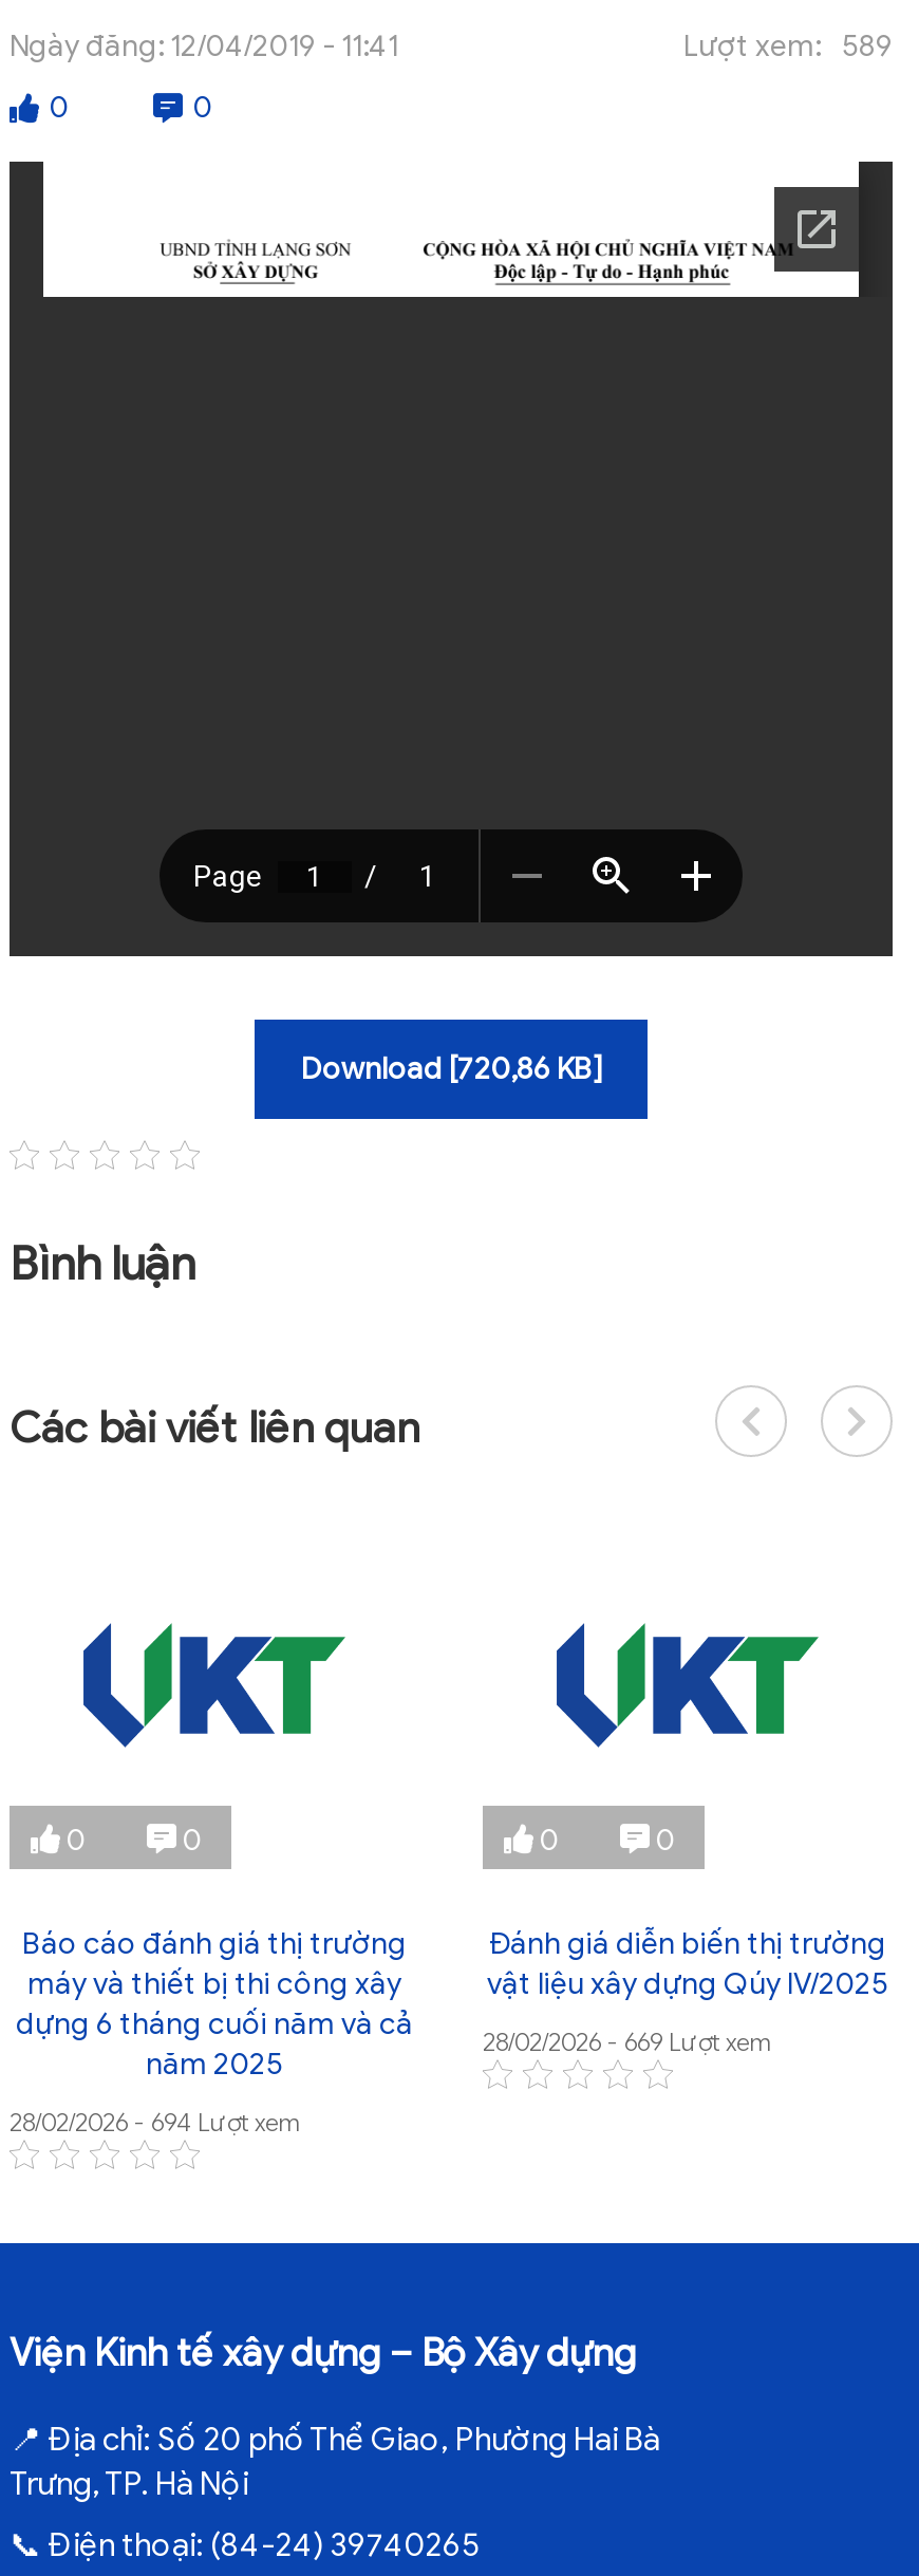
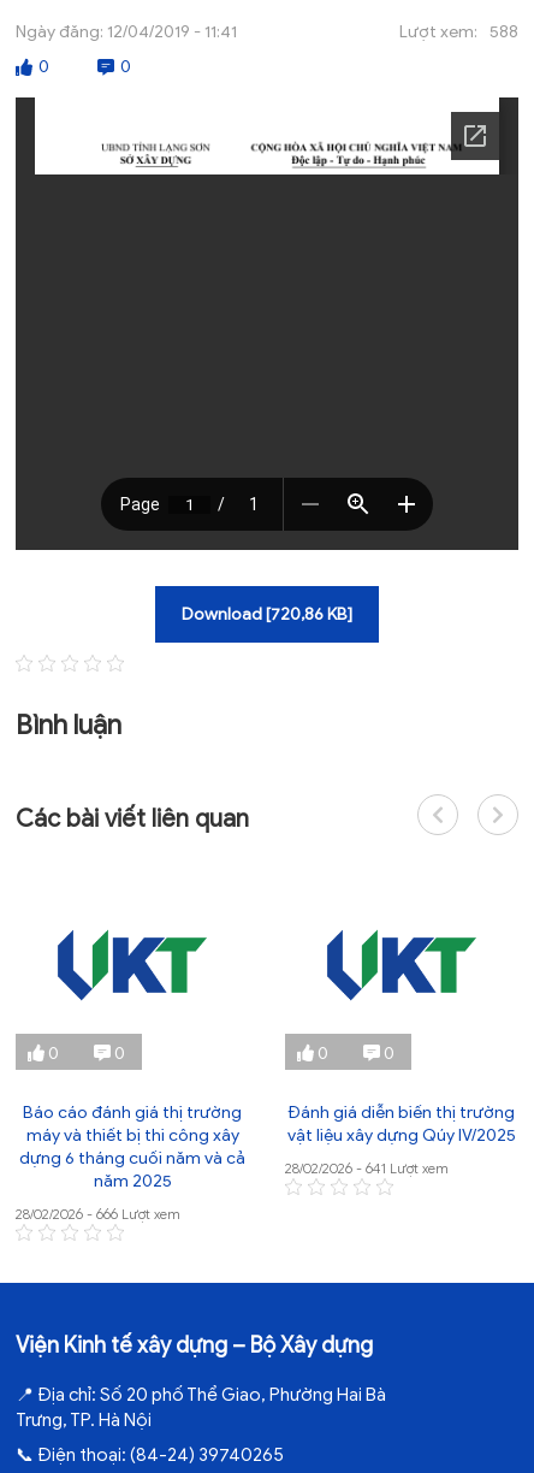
- Lượt xem: 589
+ Lượt xem: 588

- 28/02/2026 - 669 Lượt xem
+ 28/02/2026 - 641 Lượt xem

- 28/02/2026 - 694 Lượt xem
+ 28/02/2026 - 666 Lượt xem
